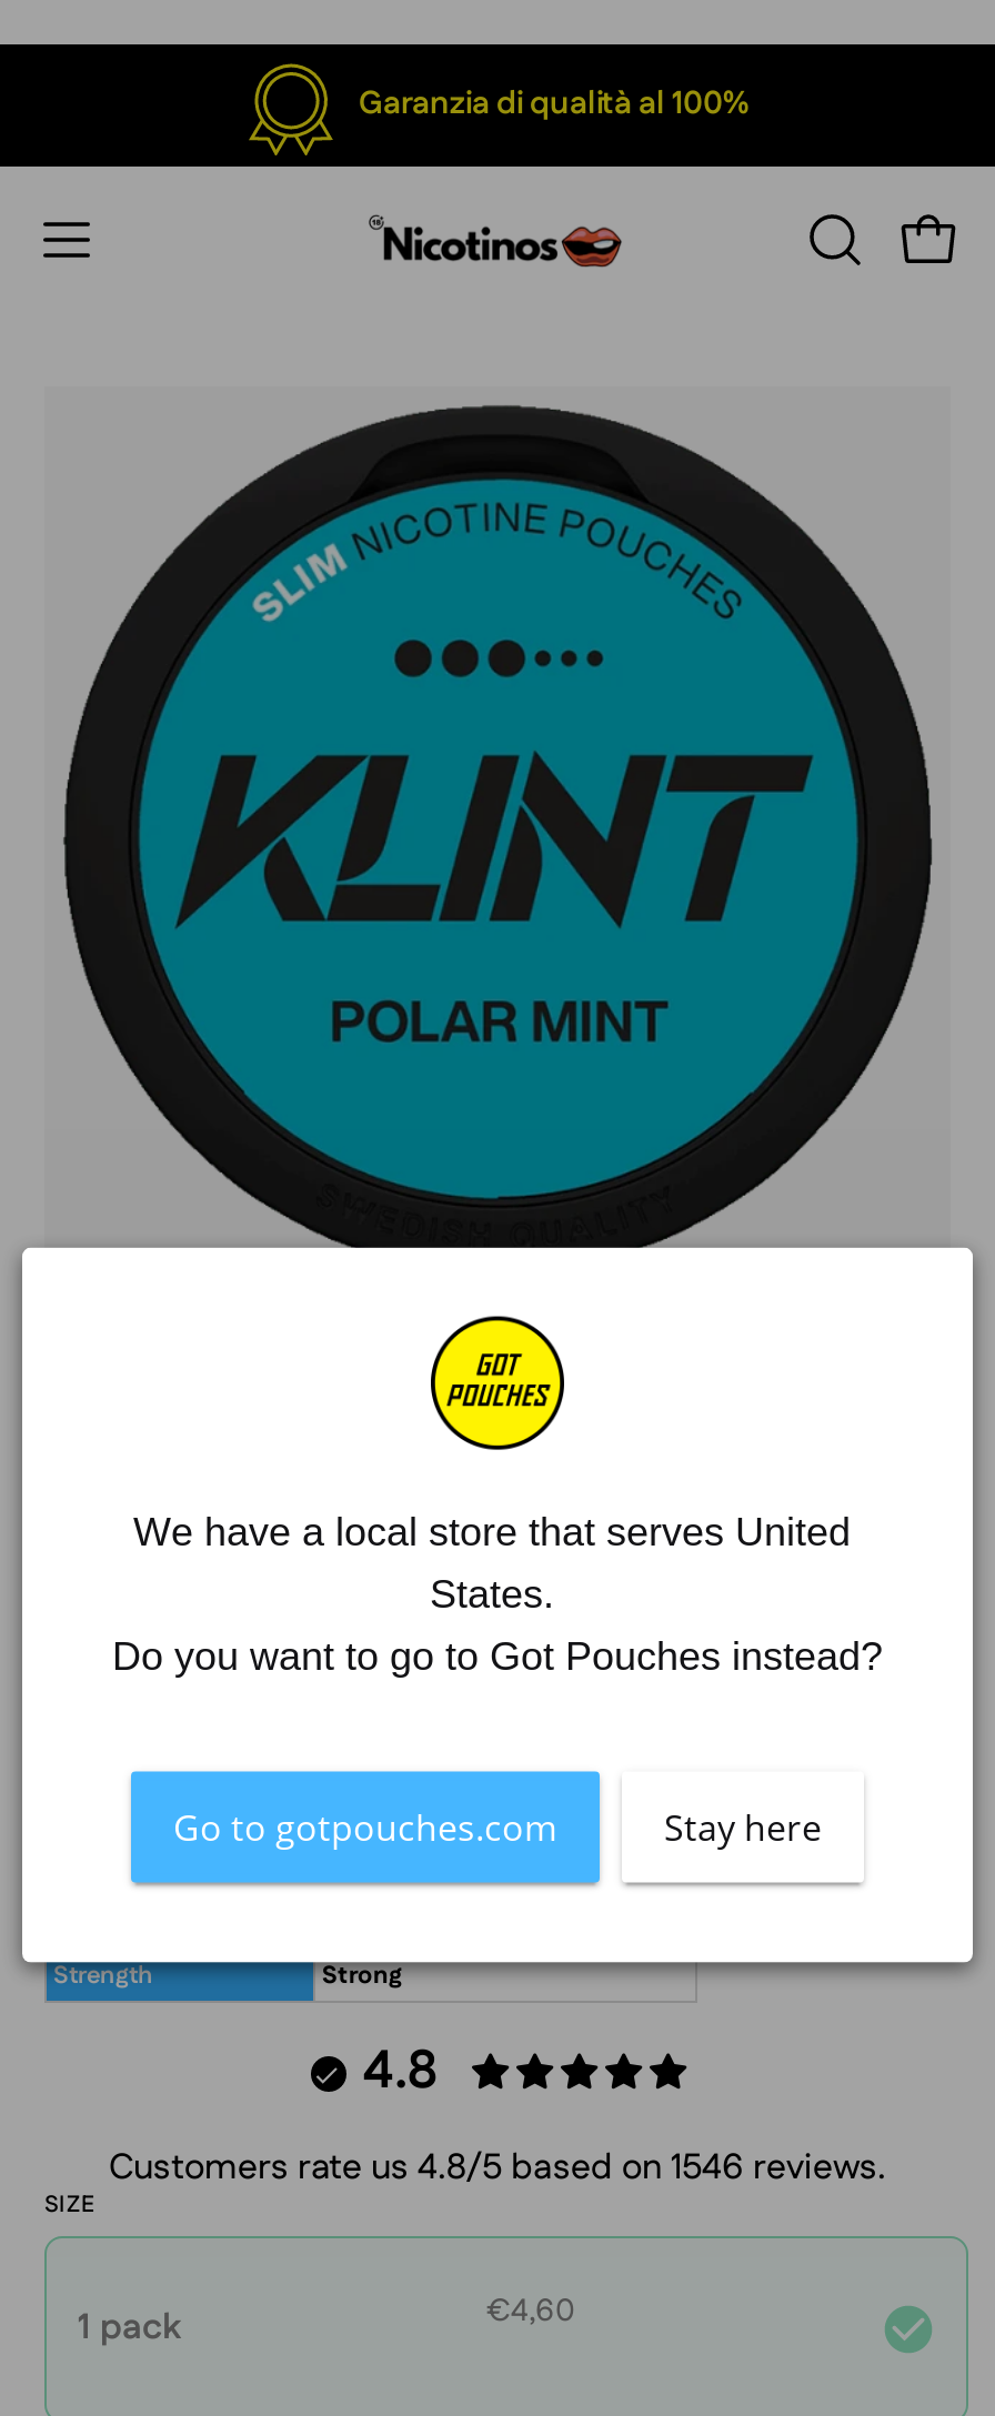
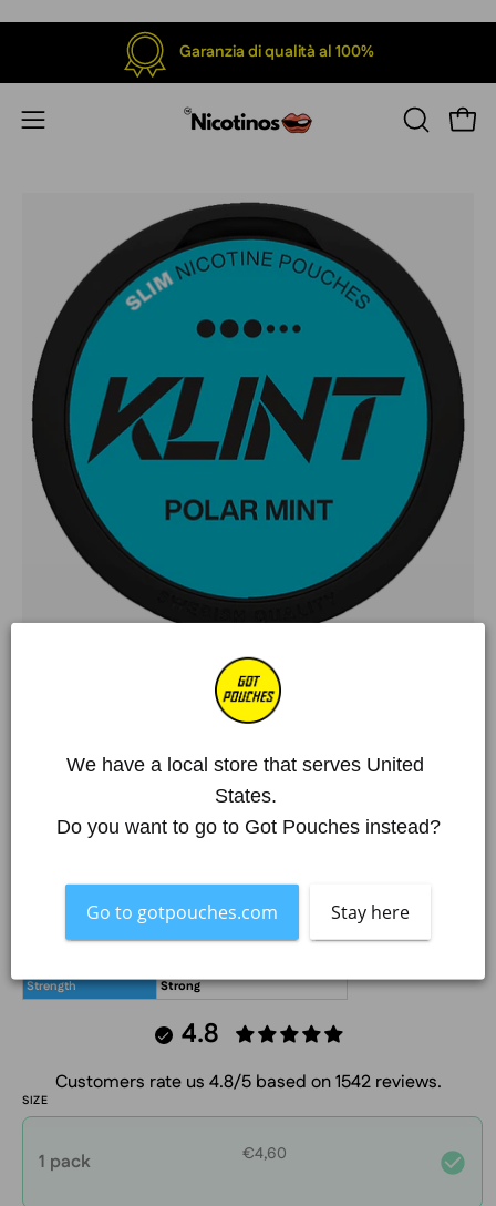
- Customers rate us 4.8/5 based on 1546 reviews.
+ Customers rate us 4.8/5 based on 1542 reviews.
